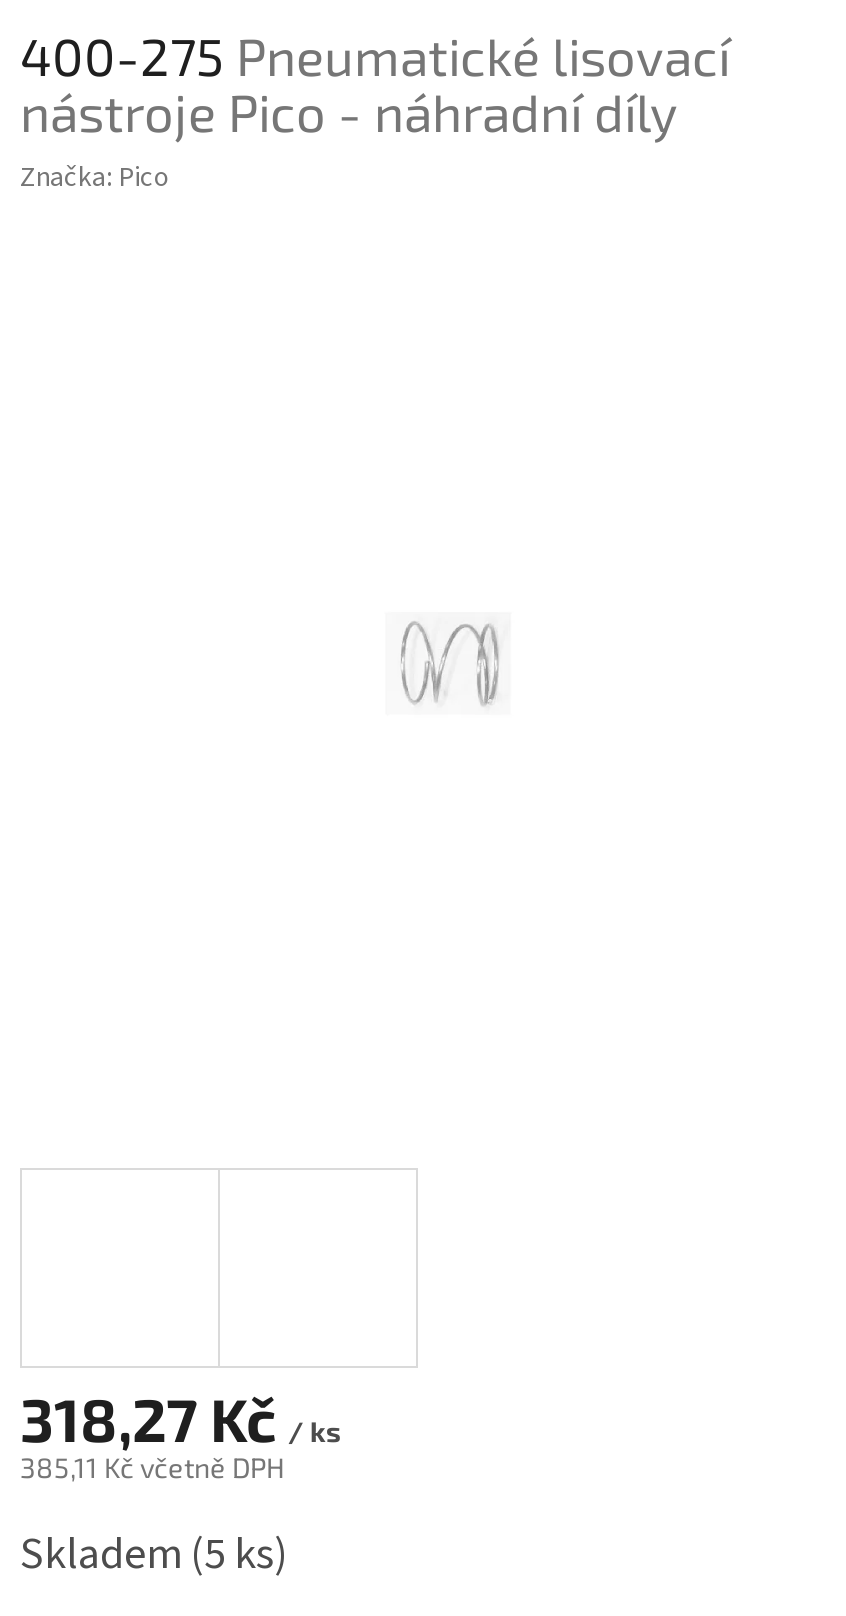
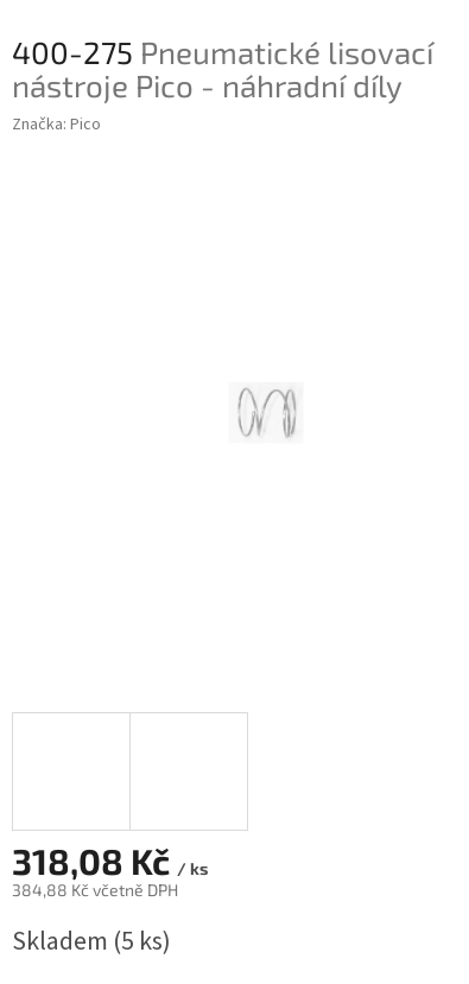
- 318,27 Kč / ks
+ 318,08 Kč / ks

- 385,11 Kč včetně DPH
+ 384,88 Kč včetně DPH
